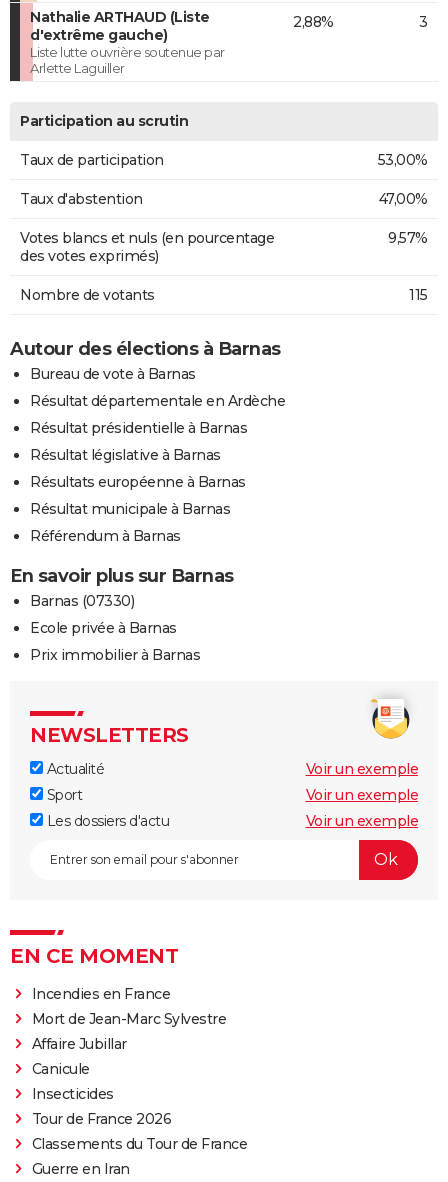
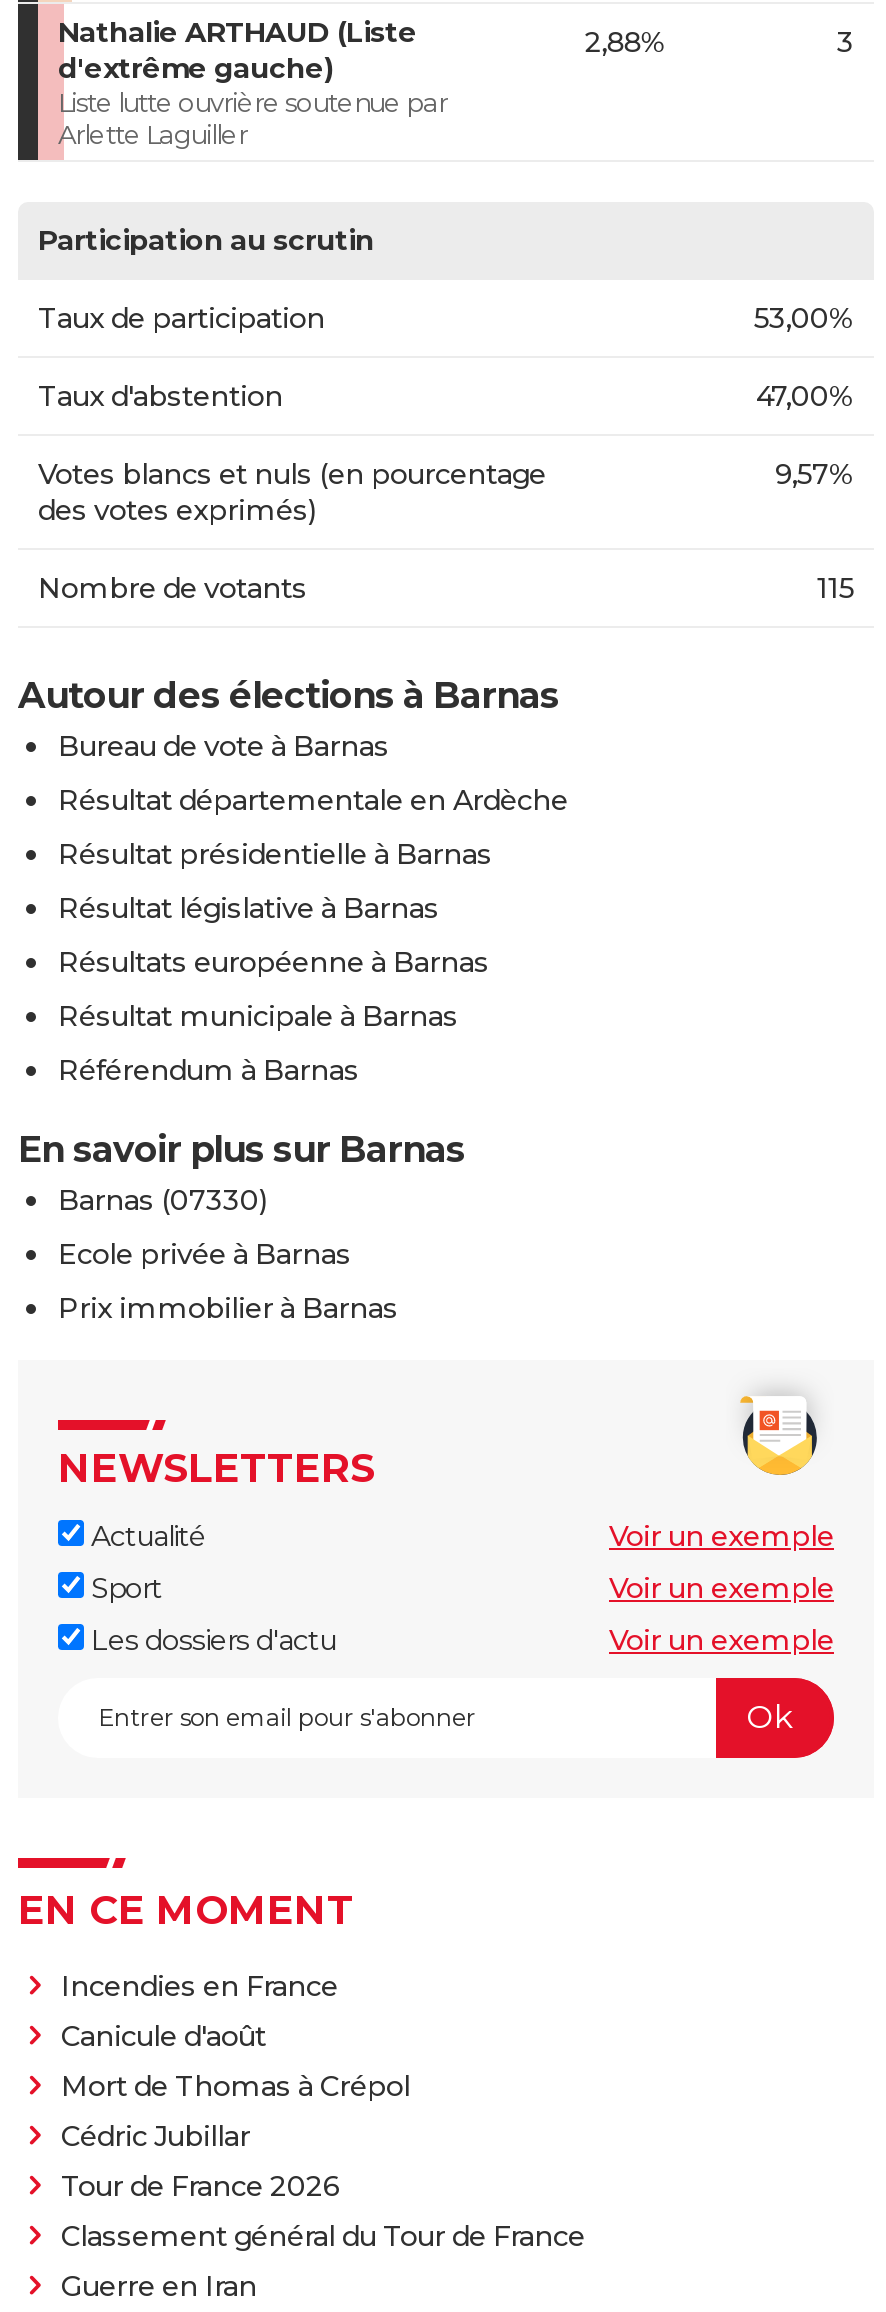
- Mort de Jean-Marc Sylvestre
- Affaire Jubillar
- Canicule
- Insecticides
+ Canicule d'août
+ Mort de Thomas à Crépol
+ Cédric Jubillar

- Classements du Tour de France
+ Classement général du Tour de France
